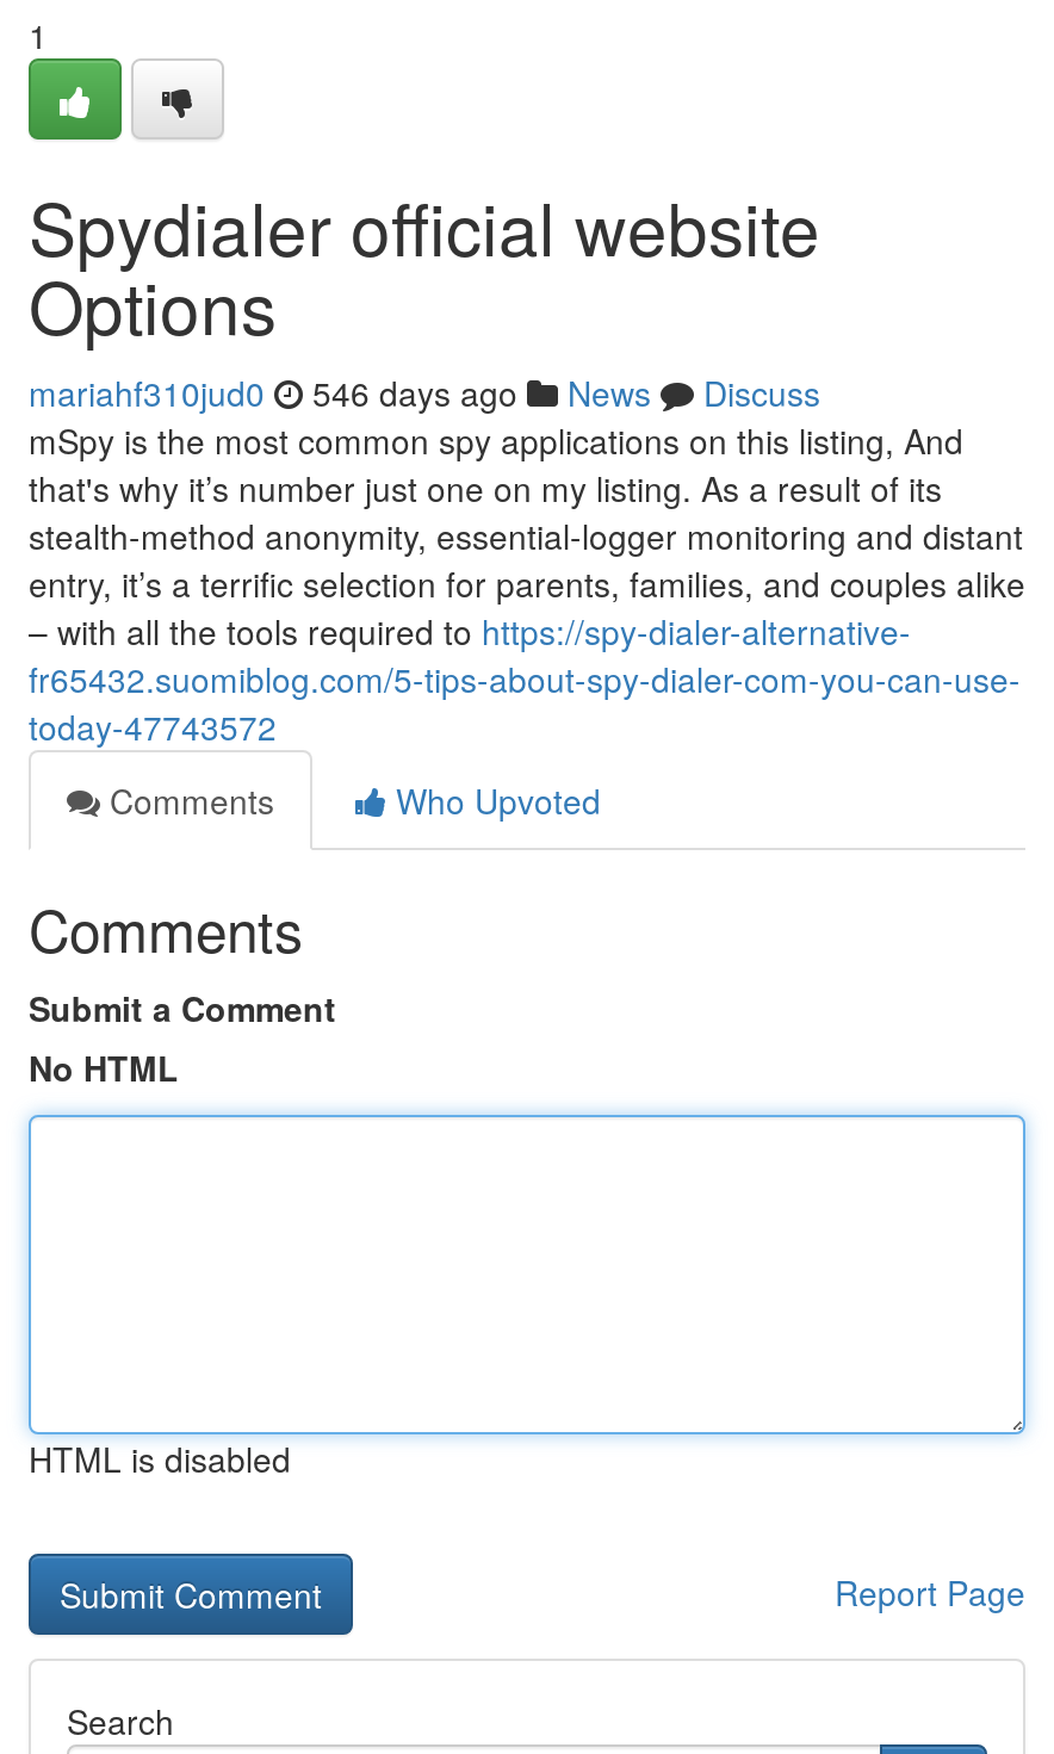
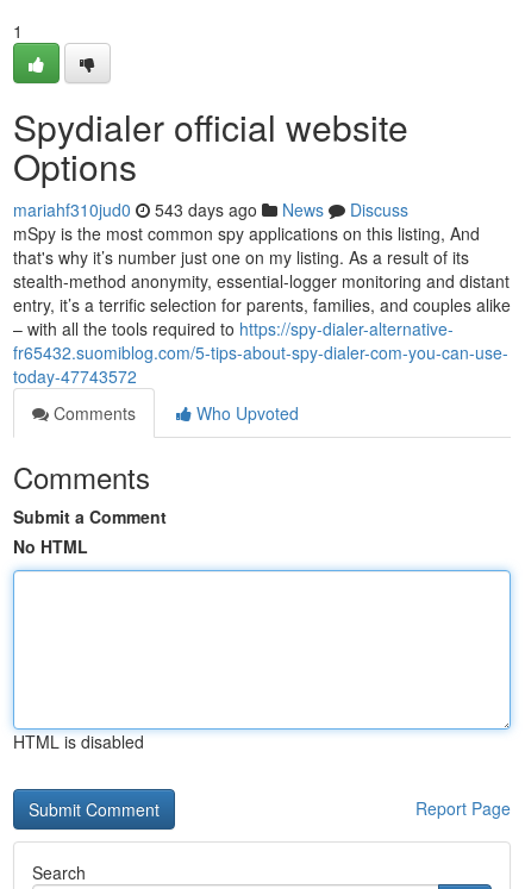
- mariahf310jud0 546 days ago News Discuss
+ mariahf310jud0 543 days ago News Discuss
